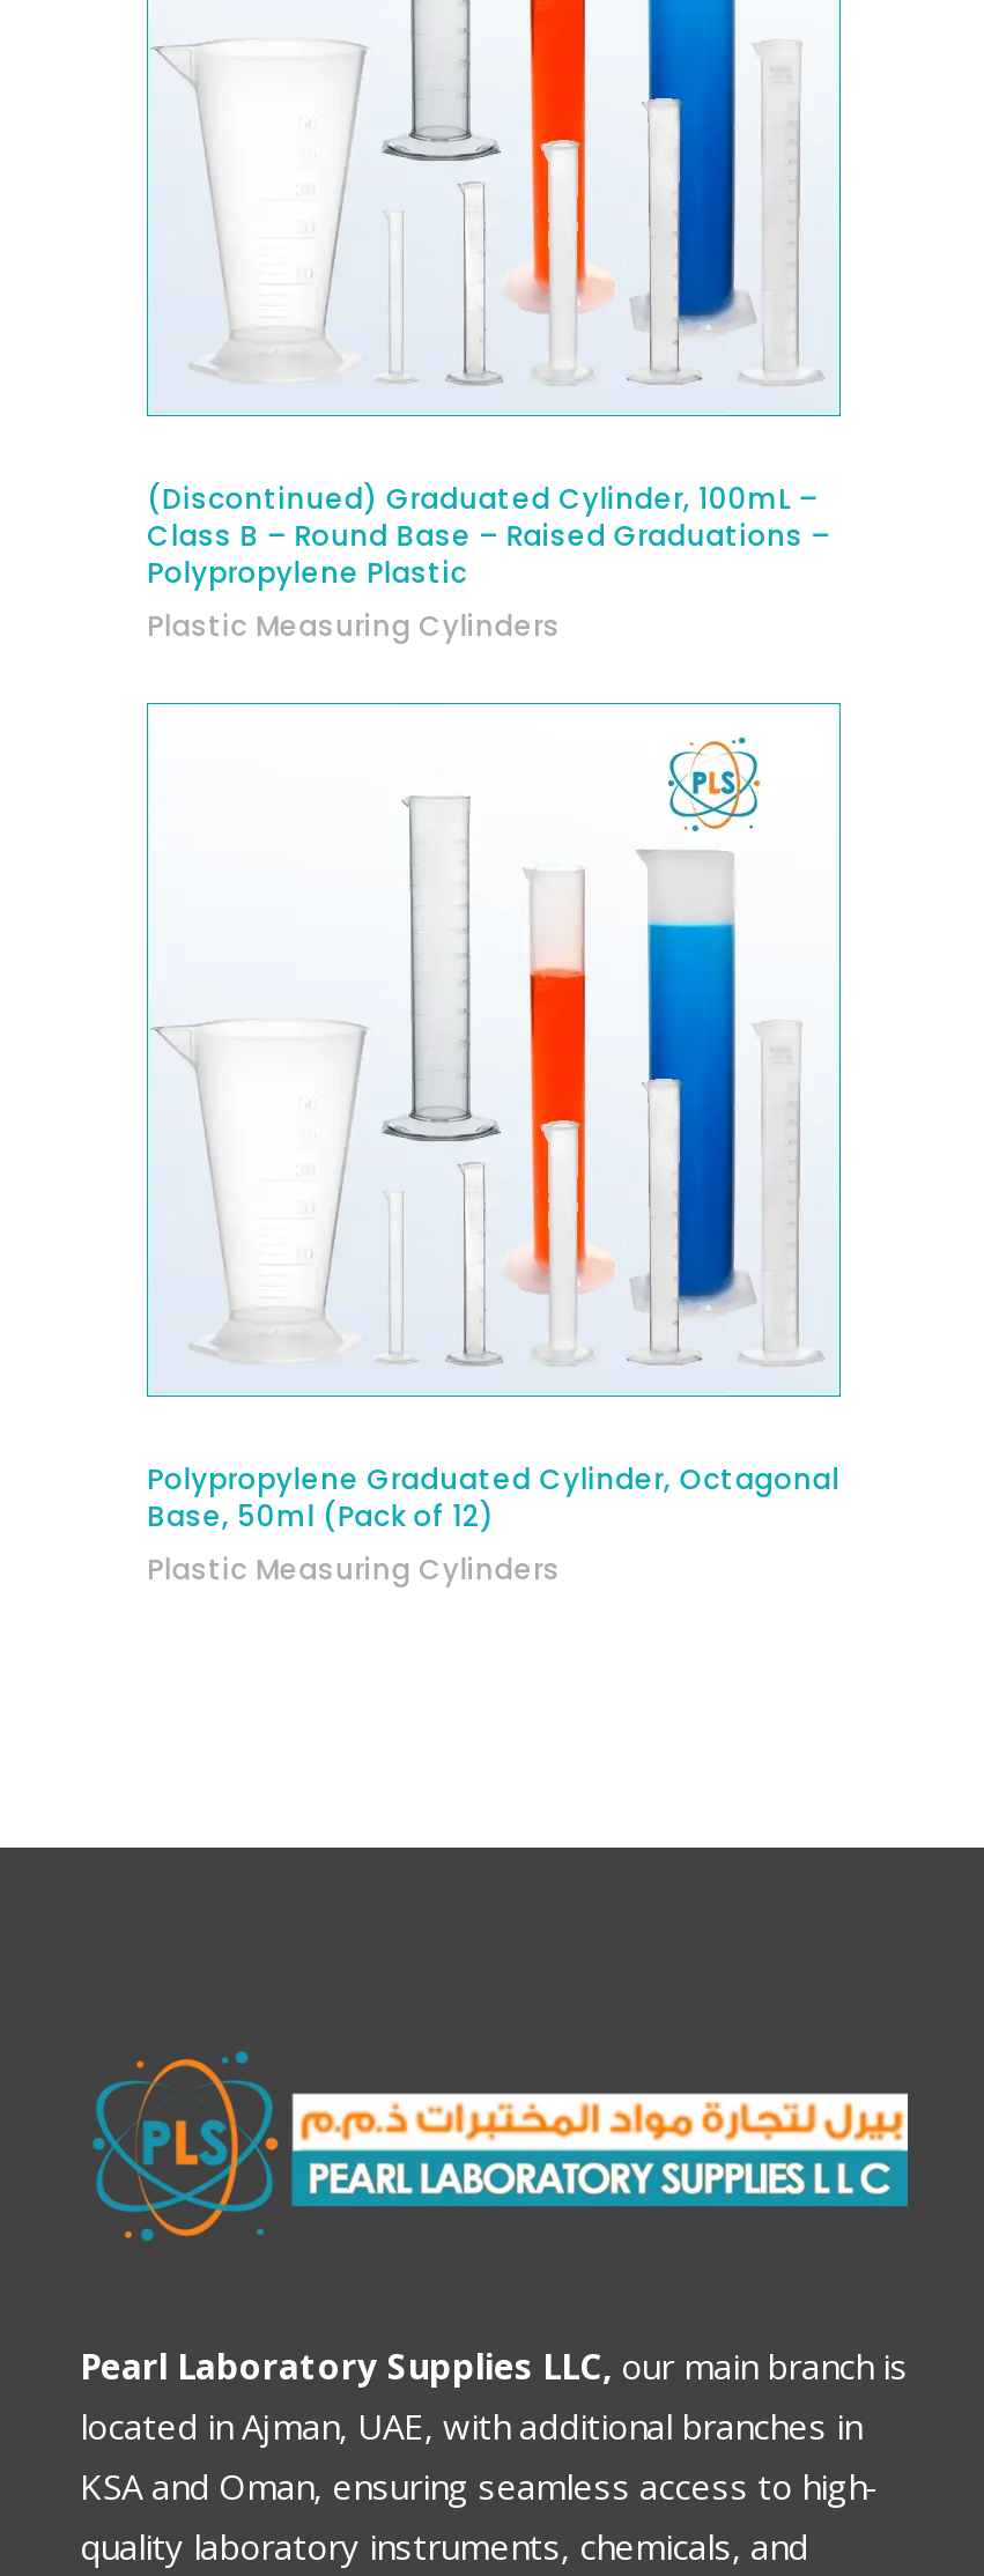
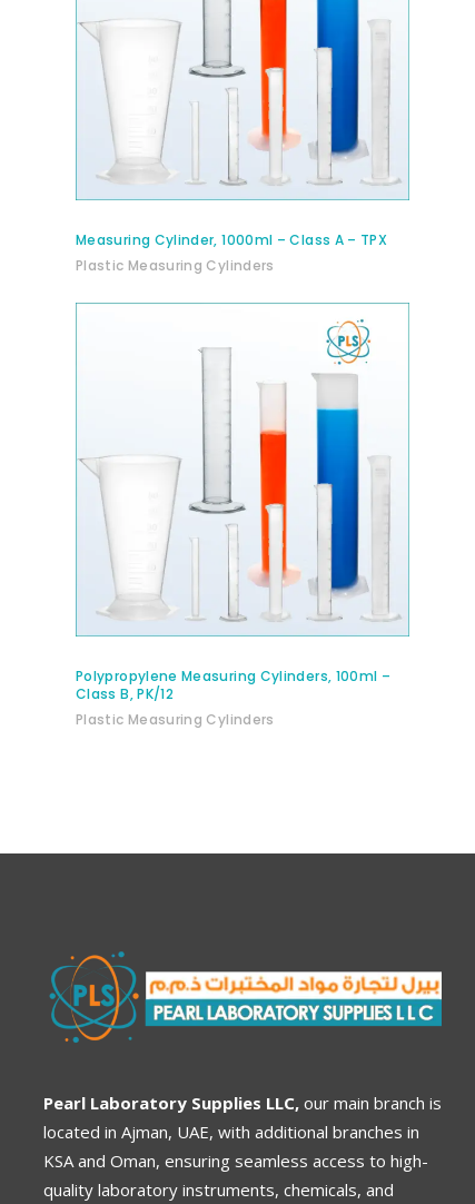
- (Discontinued) Graduated Cylinder, 100mL –
- Class B – Round Base – Raised Graduations –
- Polypropylene Plastic
+ Measuring Cylinder, 1000ml – Class A – TPX

- Polypropylene Graduated Cylinder, Octagonal
- Base, 50ml (Pack of 12)
+ Polypropylene Measuring Cylinders, 100ml –
+ Class B, PK/12
